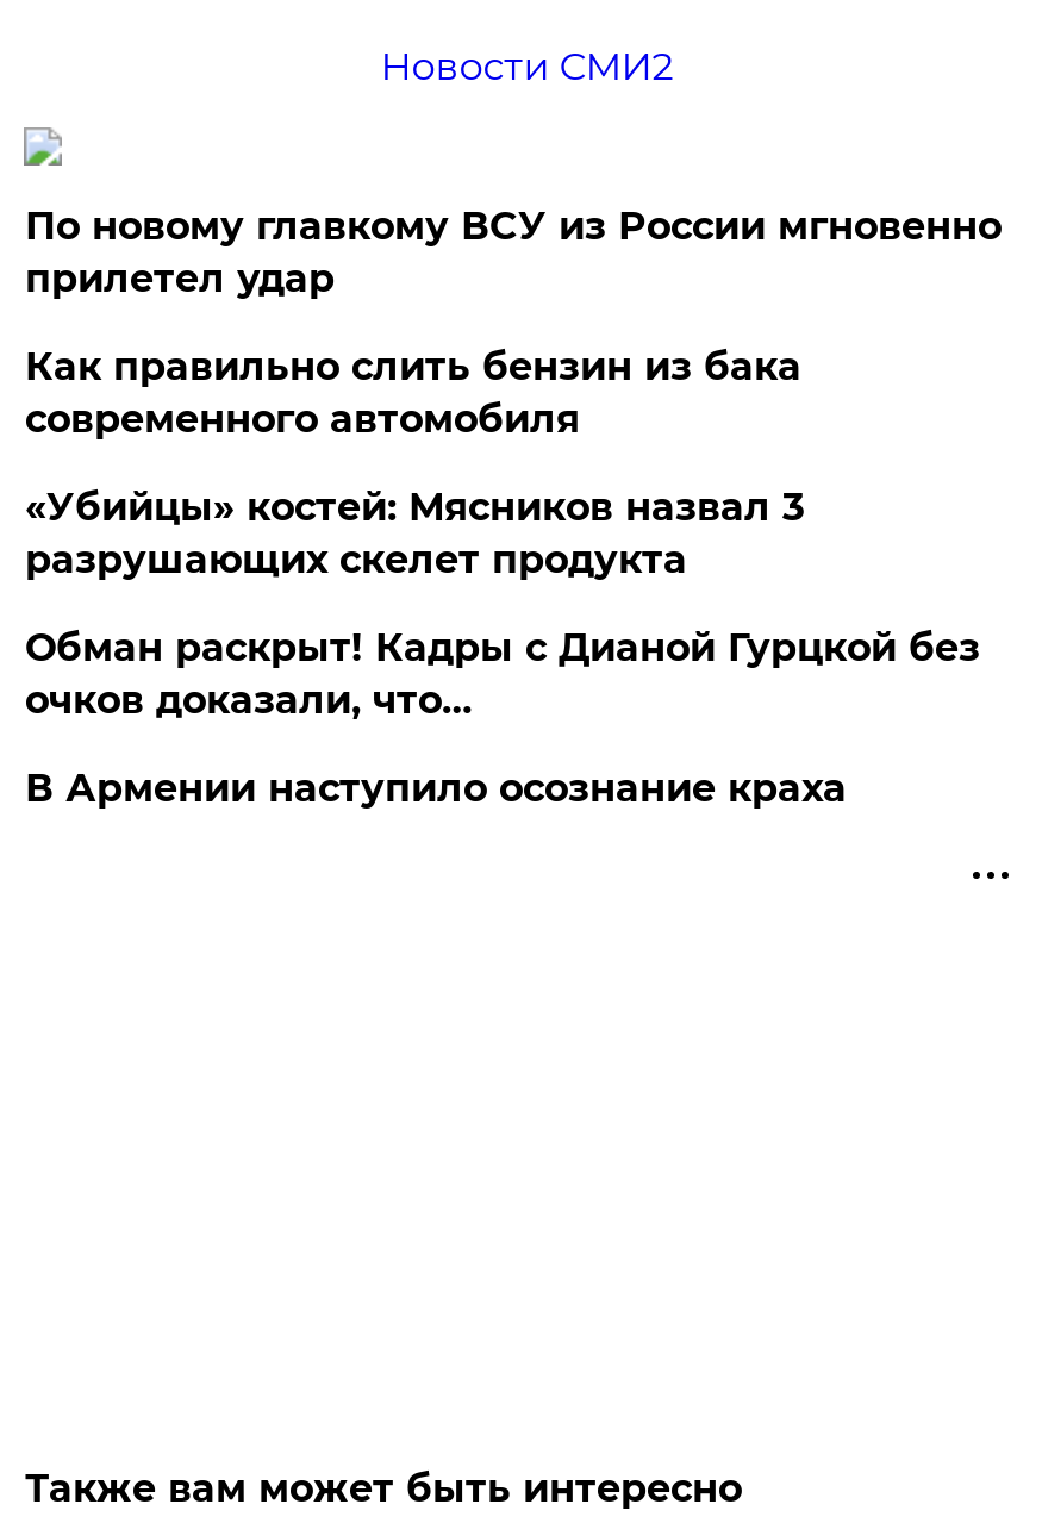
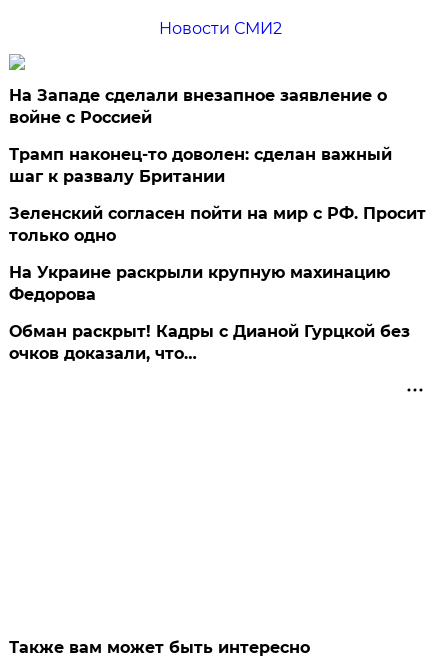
- По новому главкому ВСУ из России мгновенно
- прилетел удар
- Как правильно слить бензин из бака
- современного автомобиля
- «Убийцы» костей: Мясников назвал 3
- разрушающих скелет продукта
+ На Западе сделали внезапное заявление о
+ войне с Россией
+ Трамп наконец-то доволен: сделан важный
+ шаг к развалу Британии
+ Зеленский согласен пойти на мир с РФ. Просит
+ только одно
+ На Украине раскрыли крупную махинацию
+ Федорова

moved down: Обман раскрыт! Кадры с Дианой Гурцкой без | очков доказали, что…

- В Армении наступило осознание краха
